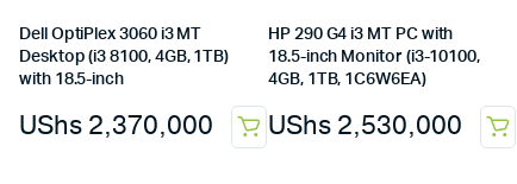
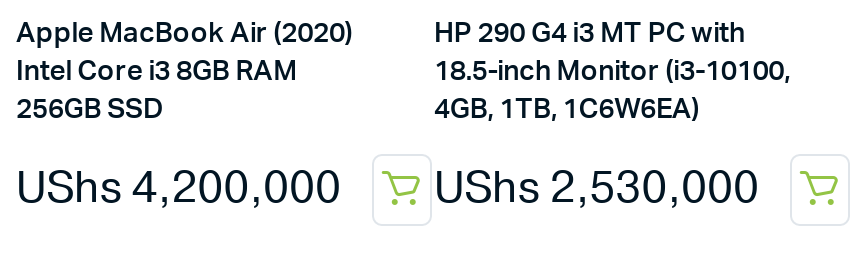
- Dell OptiPlex 3060 i3 MT
- Desktop (i3 8100, 4GB, 1TB)
- with 18.5-inch
+ Apple MacBook Air (2020)
+ Intel Core i3 8GB RAM
+ 256GB SSD

- UShs 2,370,000 UShs 2,530,000
+ UShs 4,200,000 UShs 2,530,000
